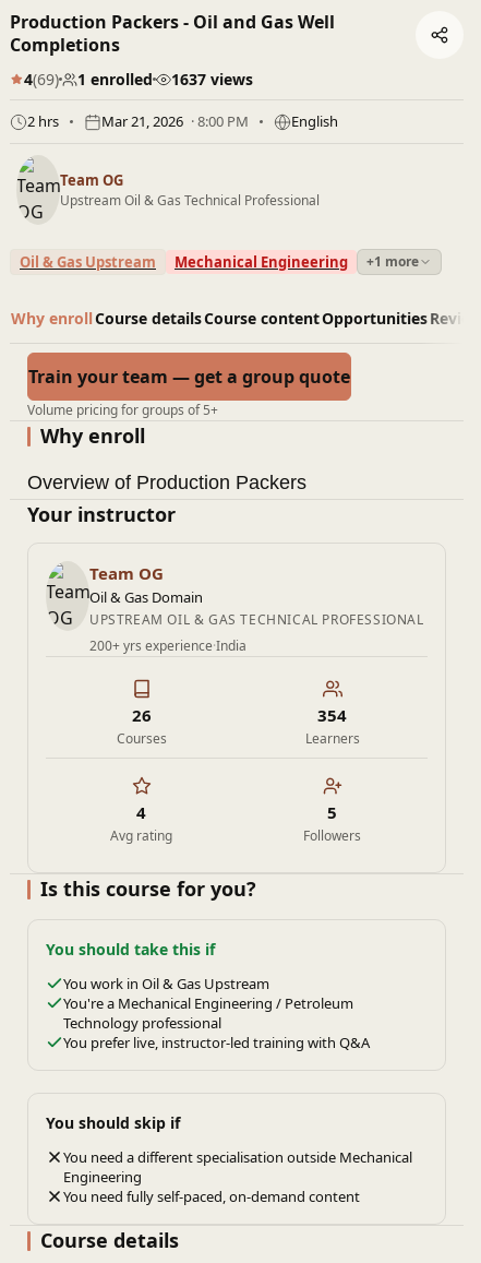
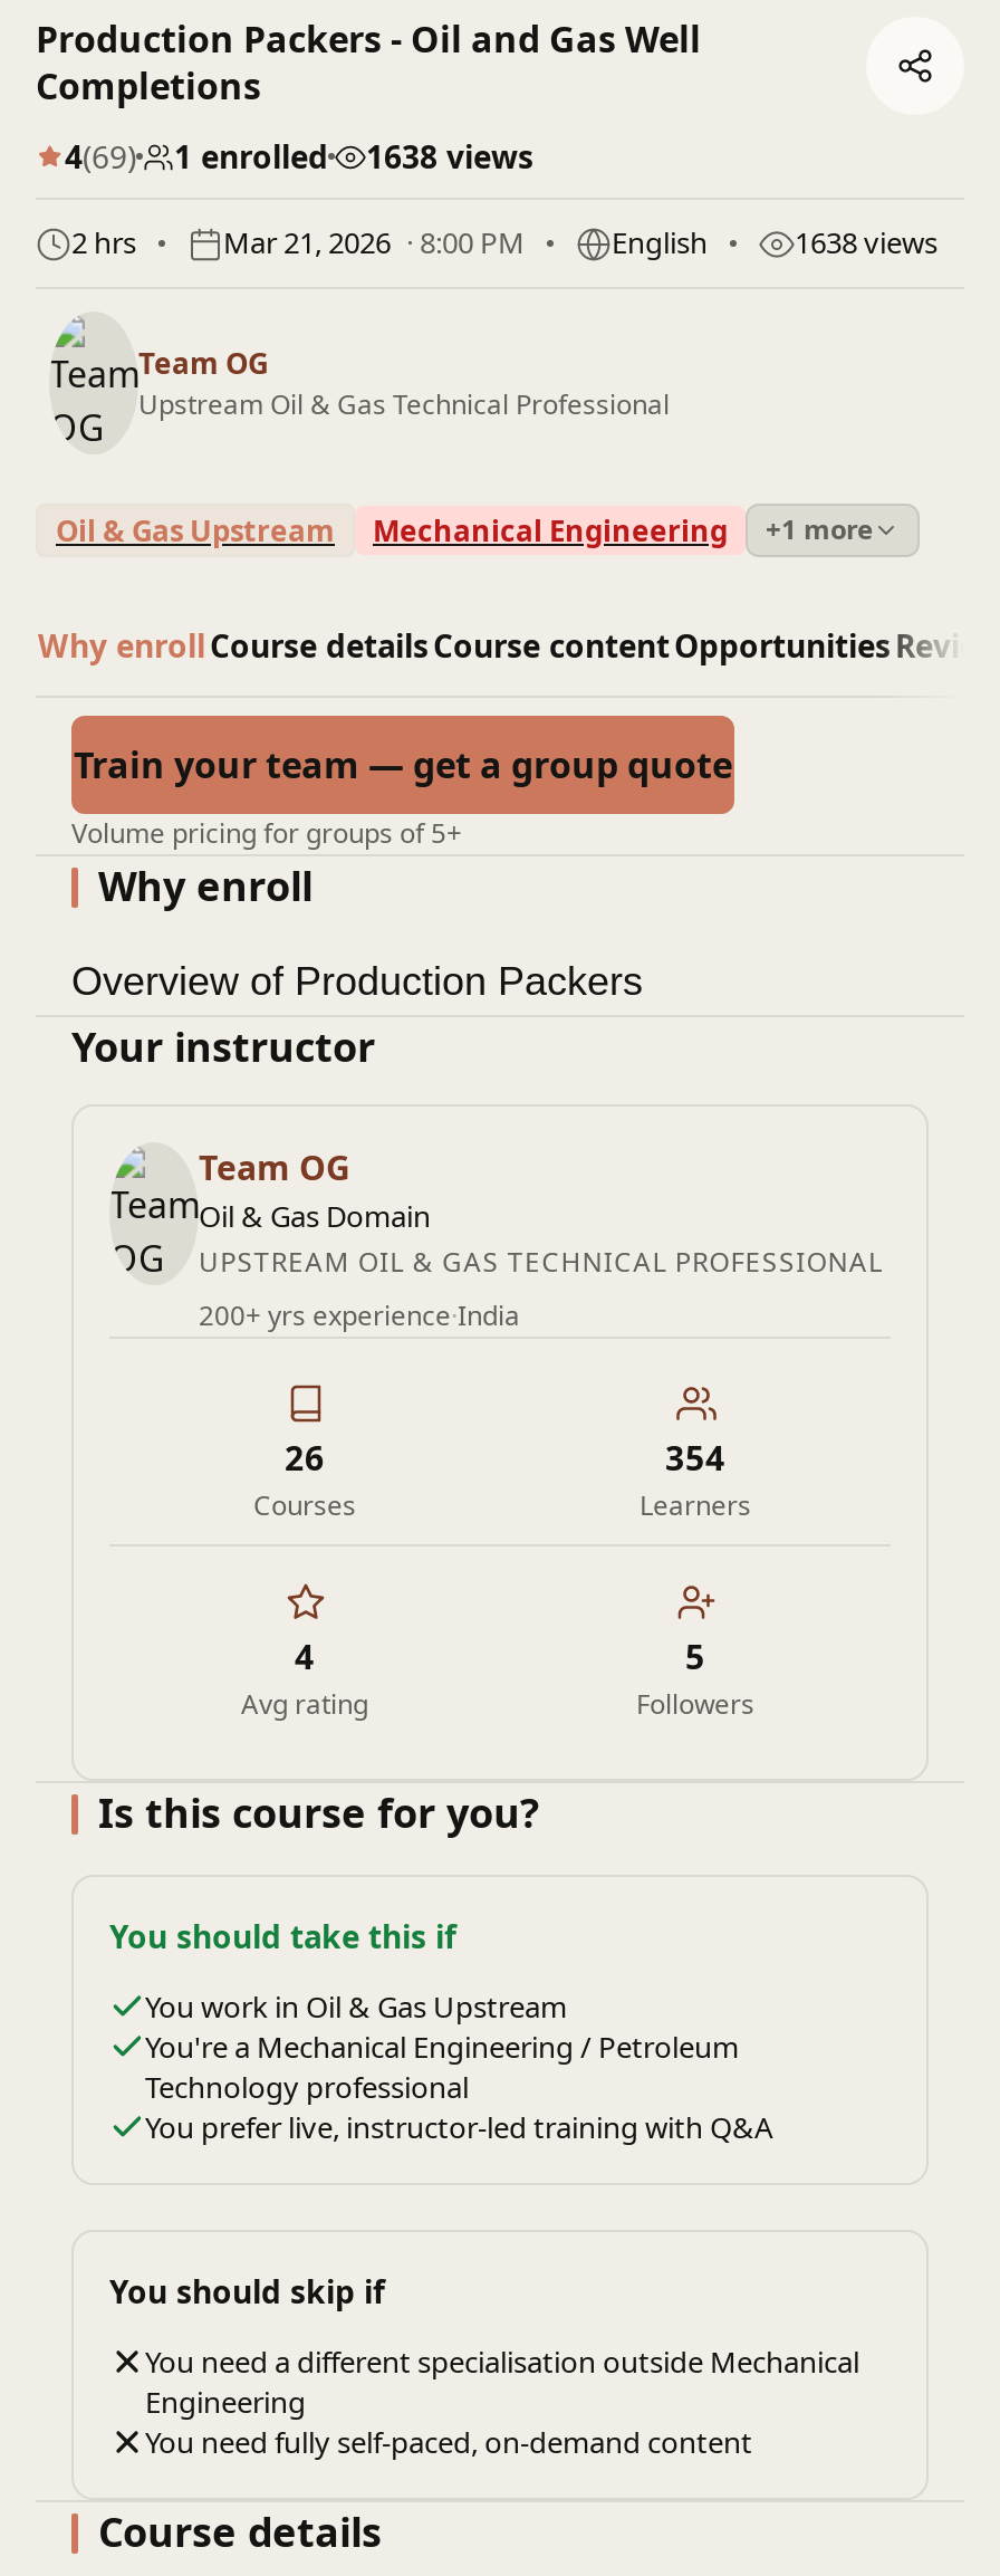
- 4(69) 1 enrolled 1637 views
+ 4(69) 1 enrolled 1638 views

+ 1638 views
